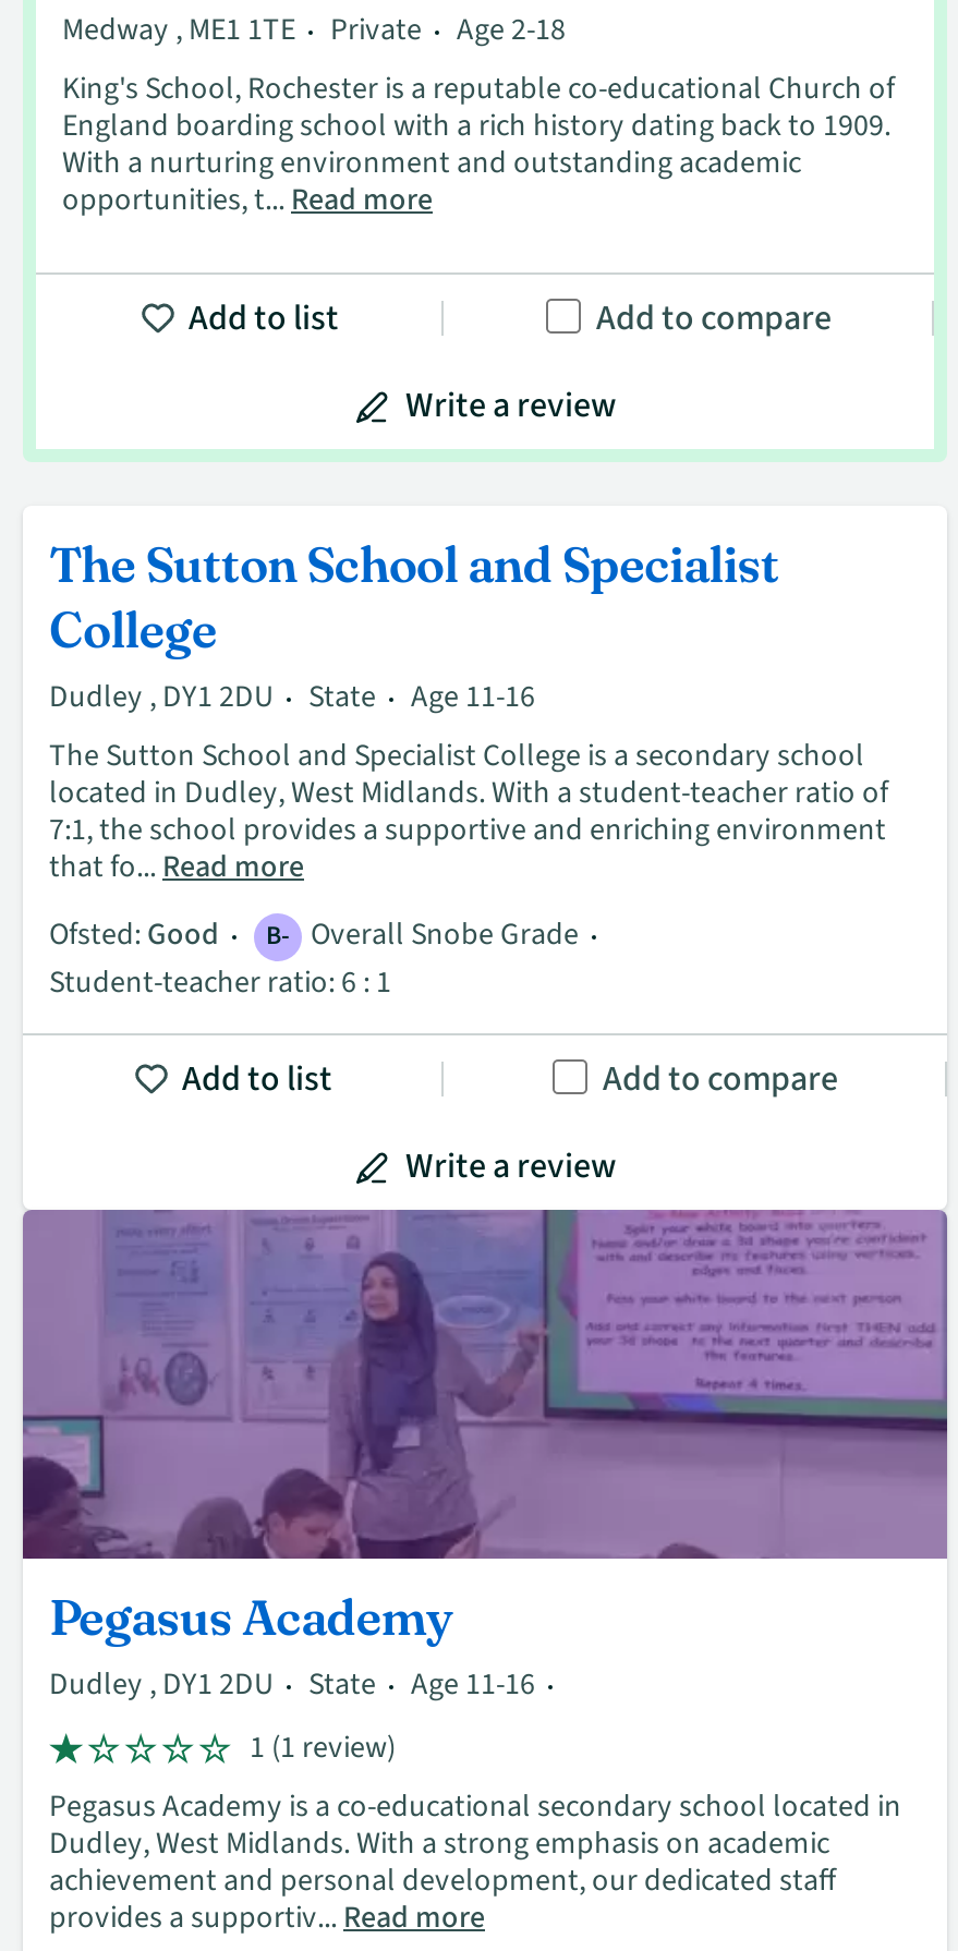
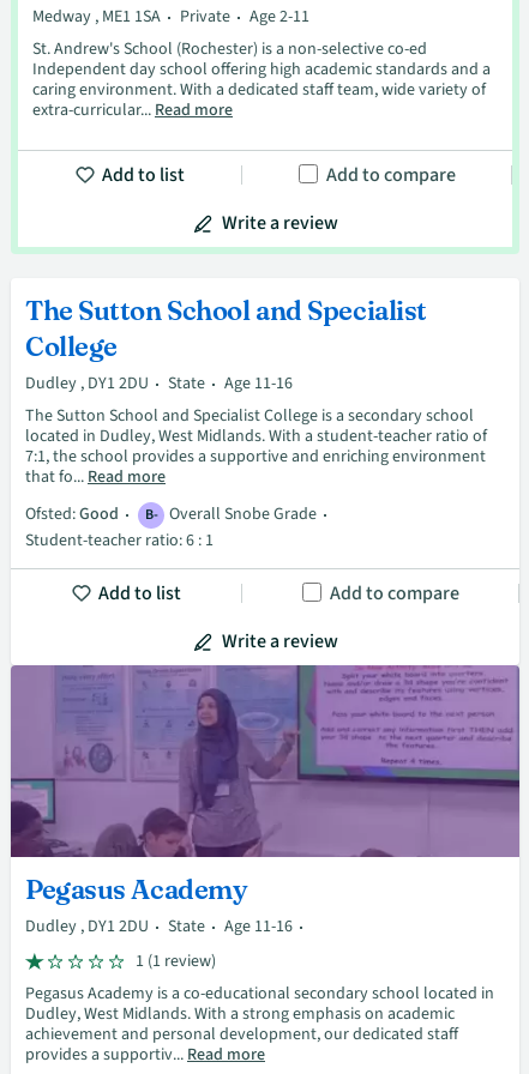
- Medway , ME1 1TE
+ Medway , ME1 1SA

- Age 2-18
- King's School, Rochester is a reputable co-educational Church of
- England boarding school with a rich history dating back to 1909.
- With a nurturing environment and outstanding academic
- opportunities, t... Read more
+ Age 2-11
+ St. Andrew's School (Rochester) is a non-selective co-ed
+ Independent day school offering high academic standards and a
+ caring environment. With a dedicated staff team, wide variety of
+ extra-curricular... Read more
